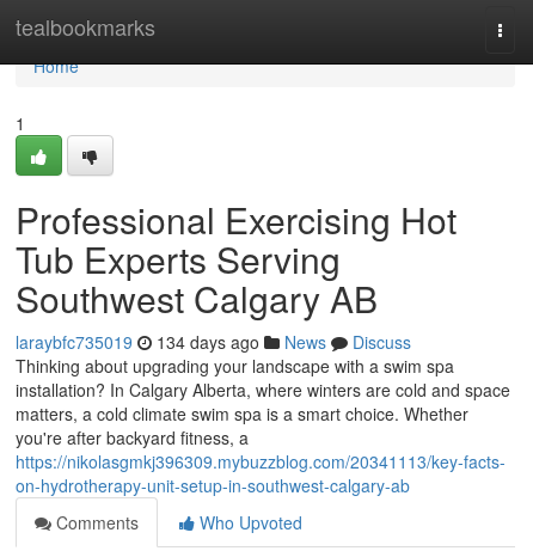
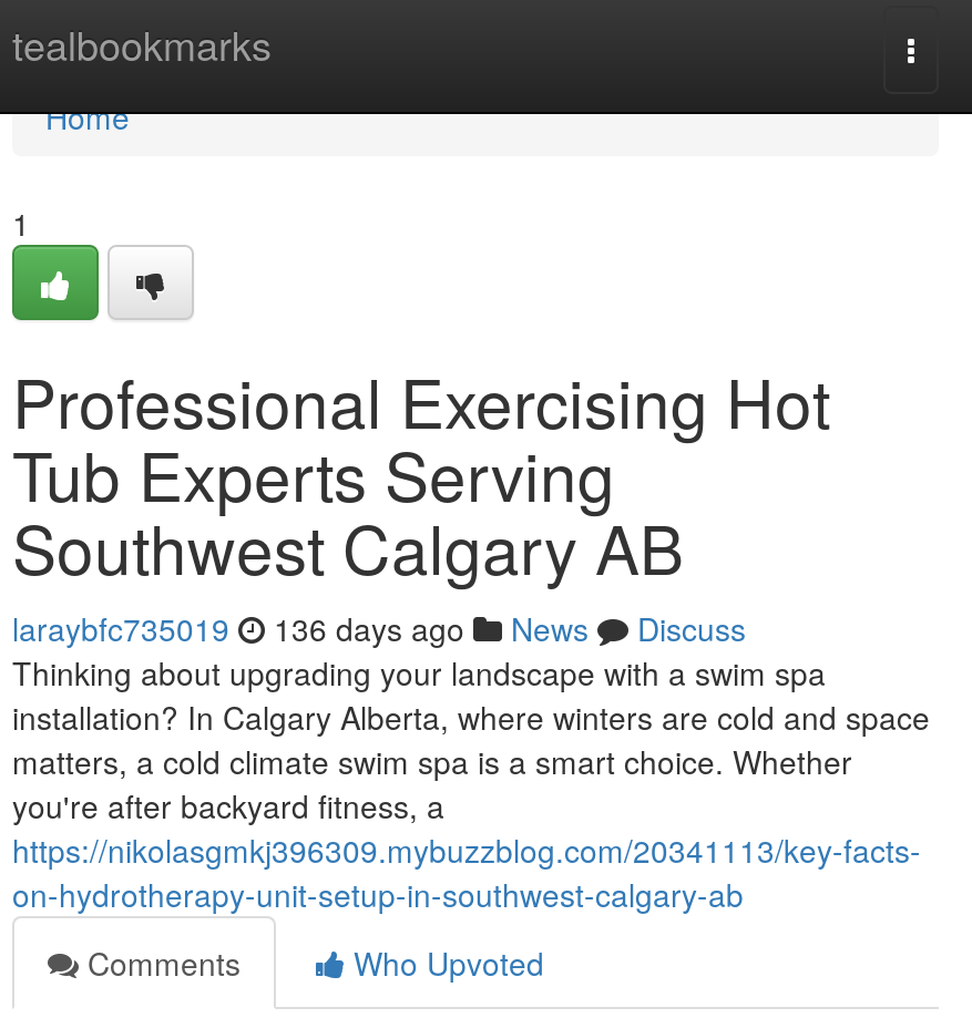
- laraybfc735019 134 days ago News Discuss
+ laraybfc735019 136 days ago News Discuss
